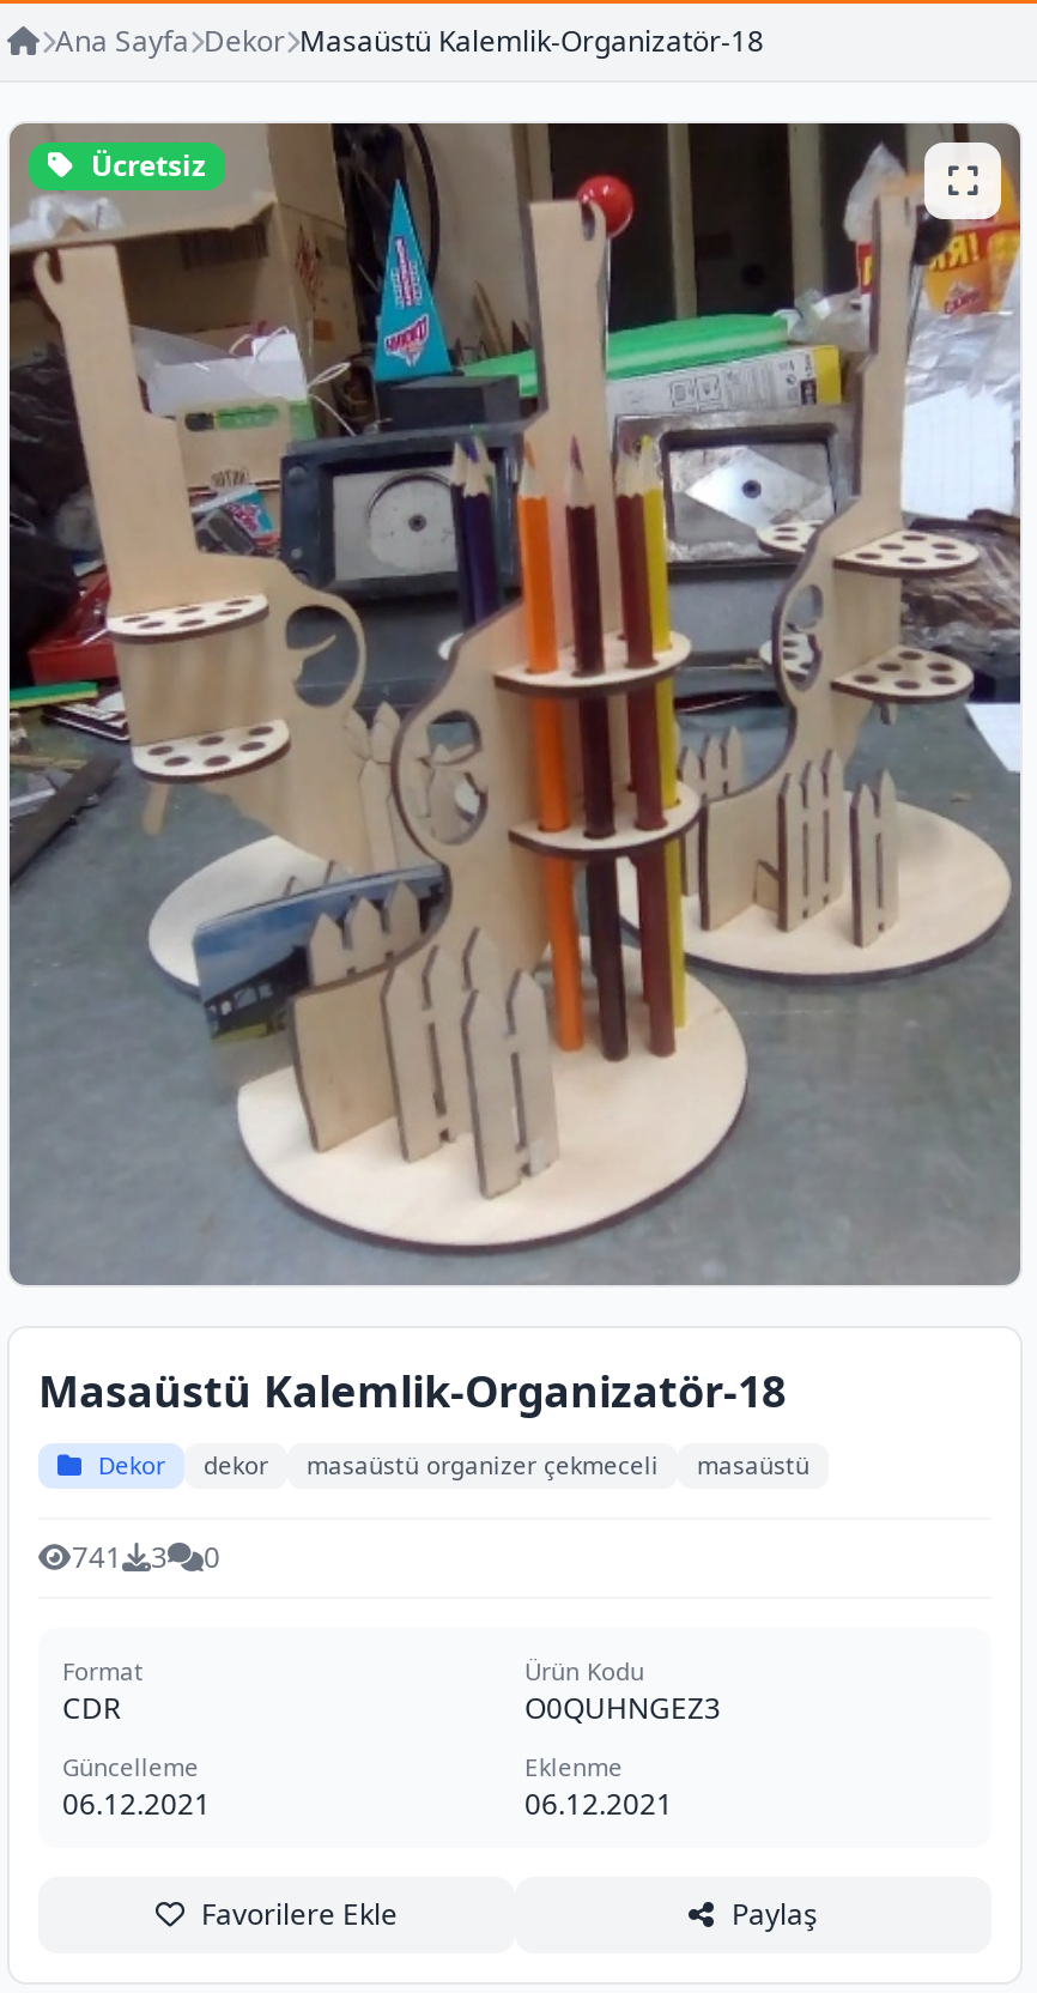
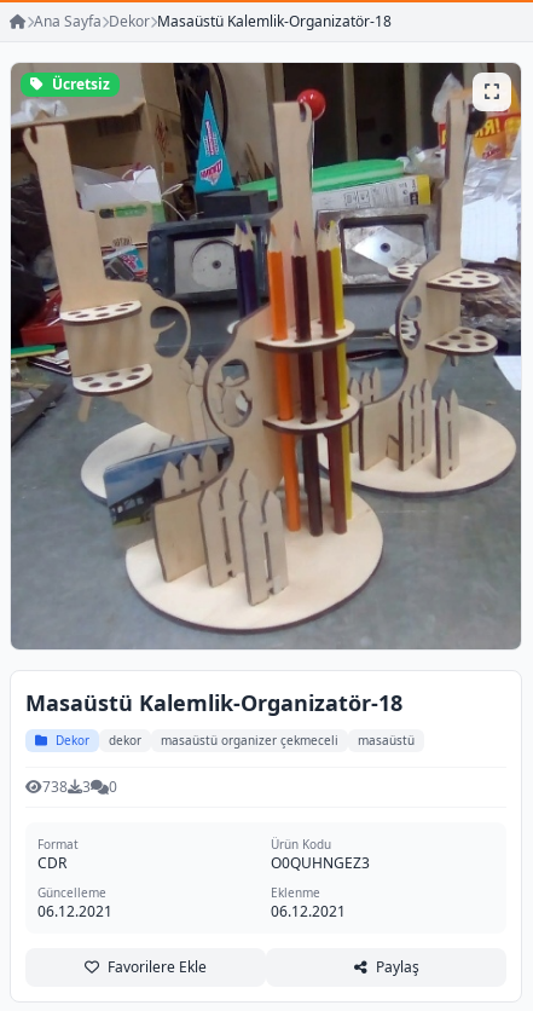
- 741 3 0
+ 738 3 0
